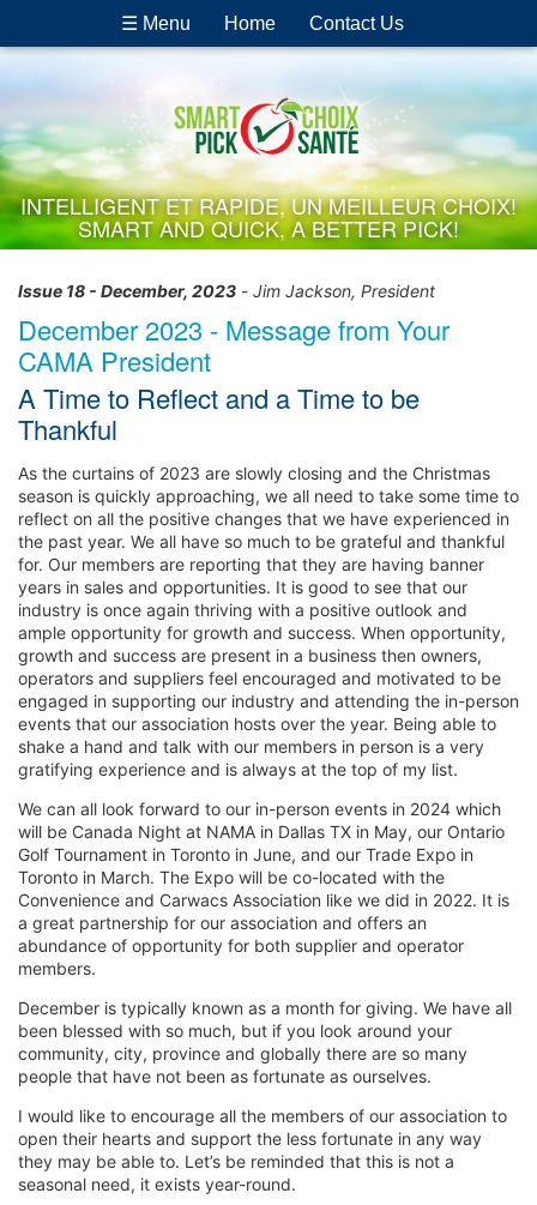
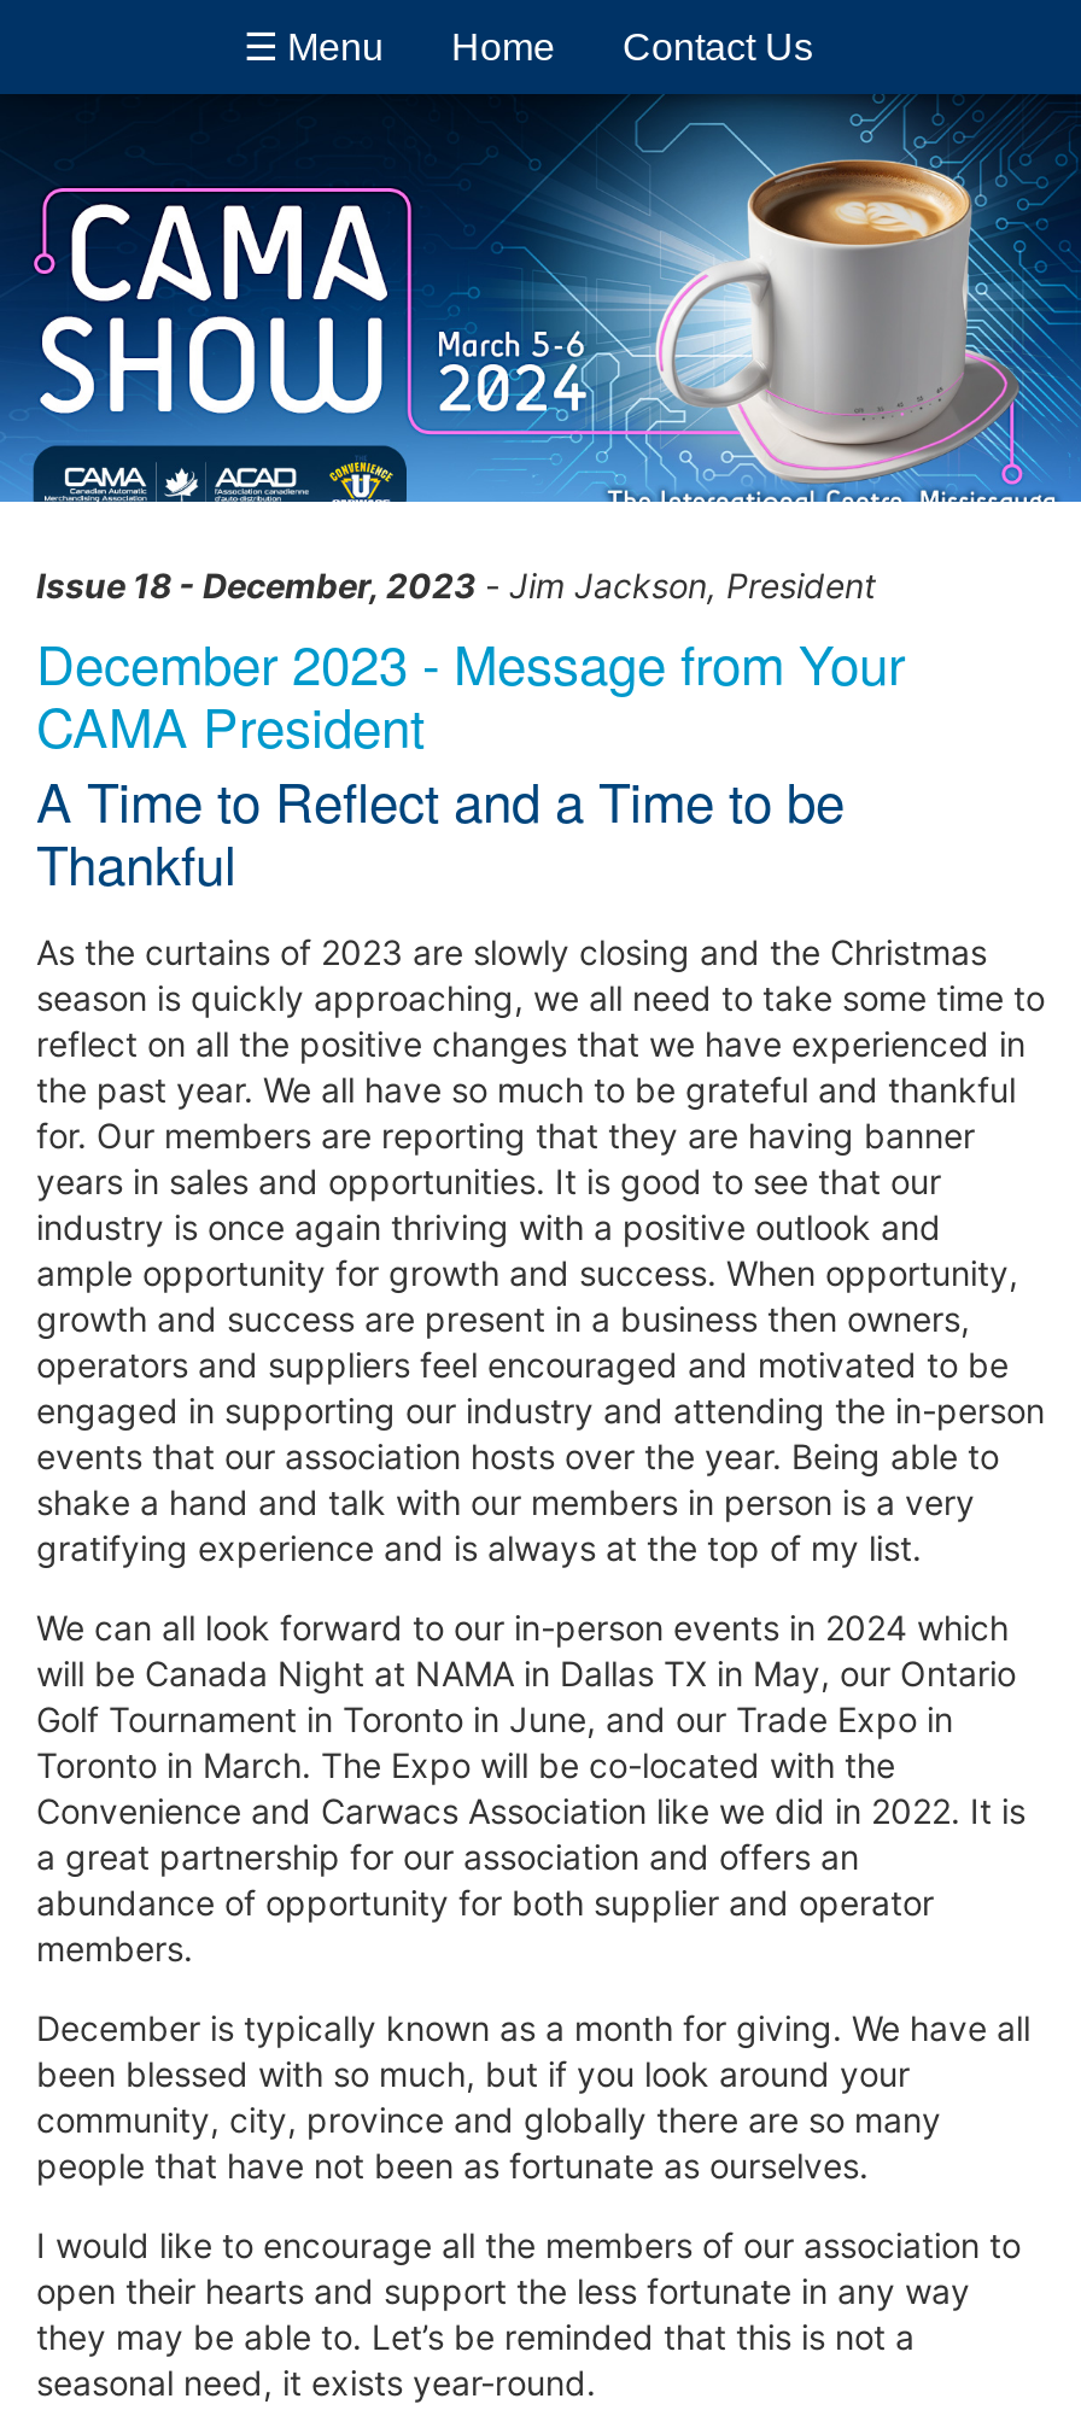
- [image]
+ [image]

- INTELLIGENT ET RAPIDE, UN MEILLEUR CHOIX!
- SMART AND QUICK, A BETTER PICK!
